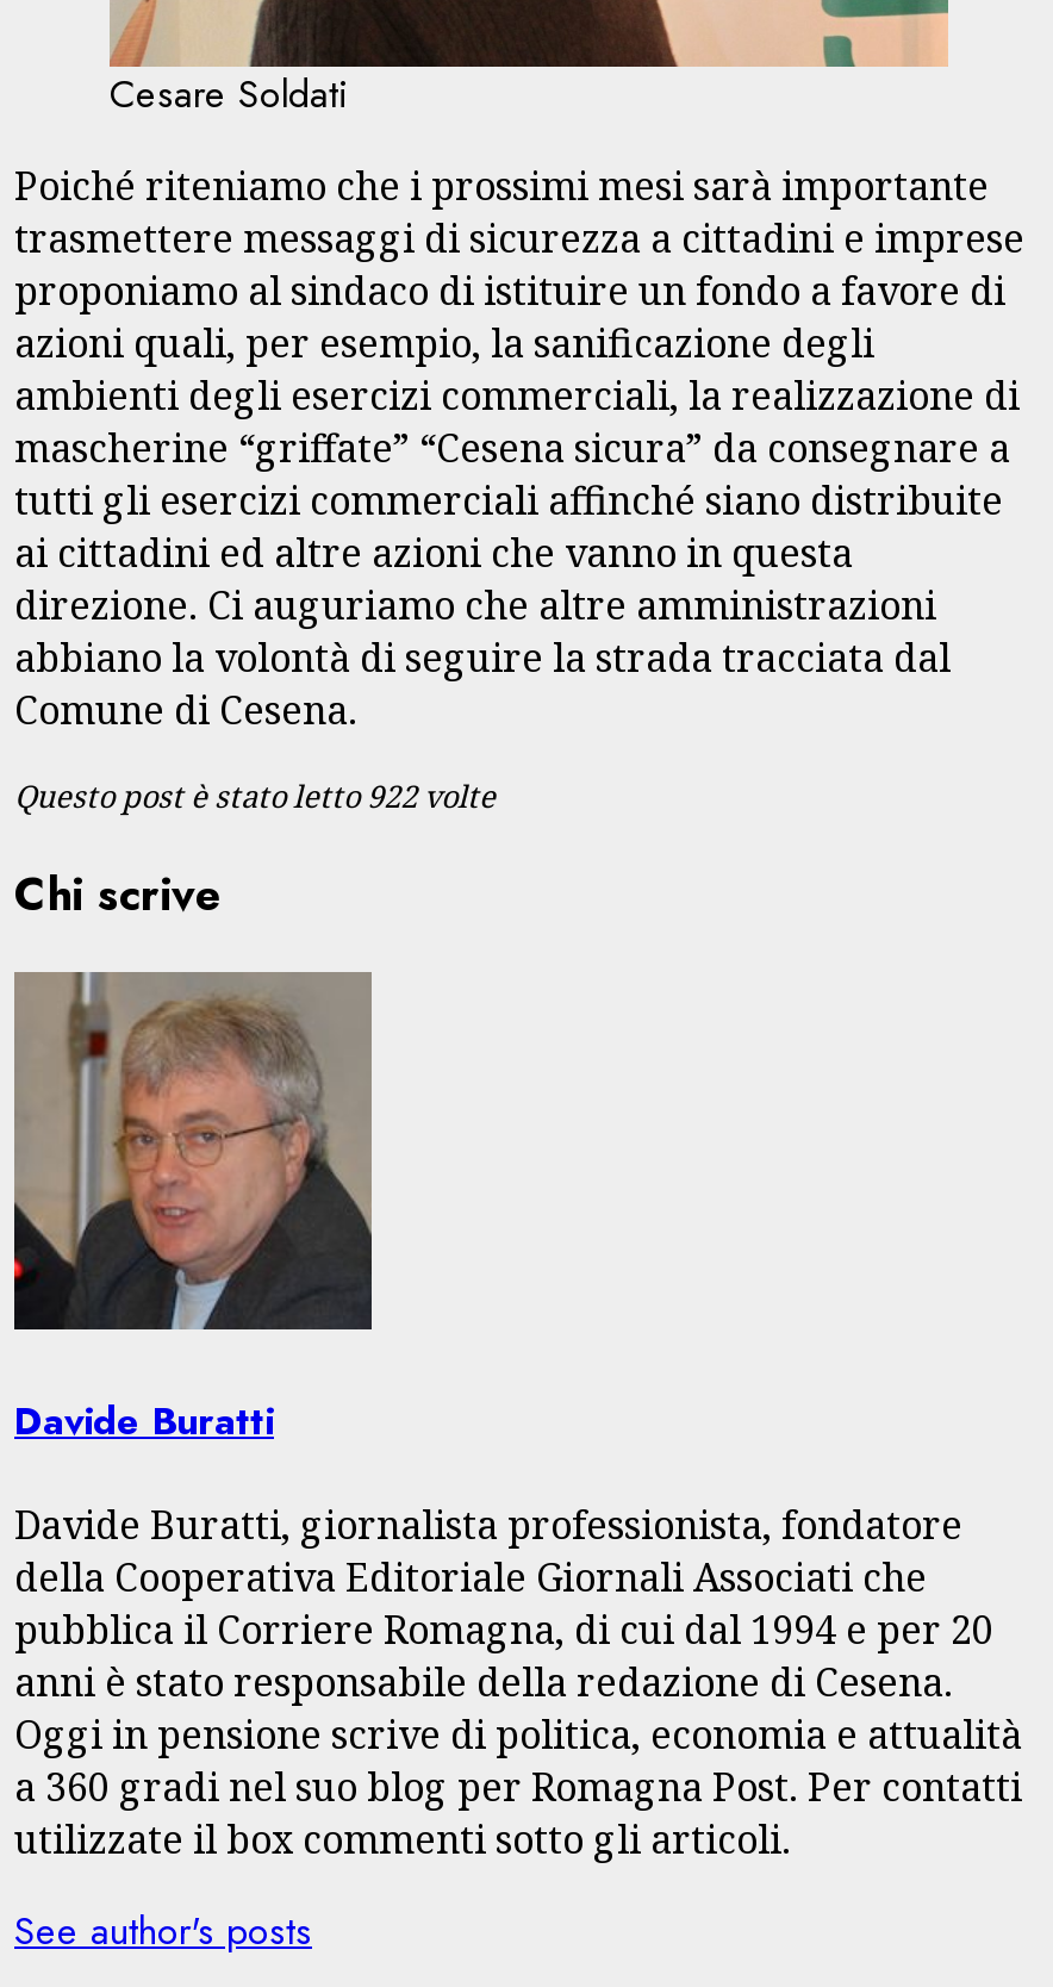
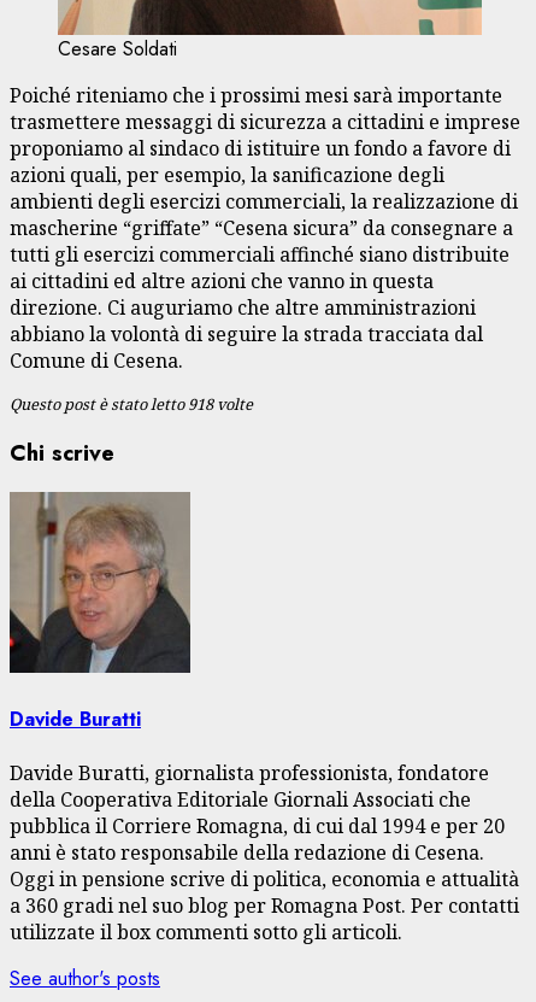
- Questo post è stato letto 922 volte
+ Questo post è stato letto 918 volte
